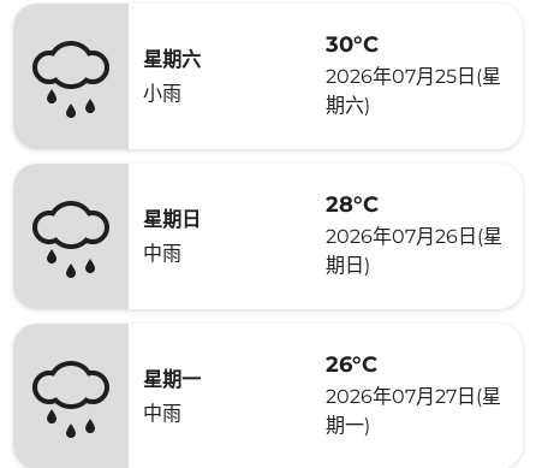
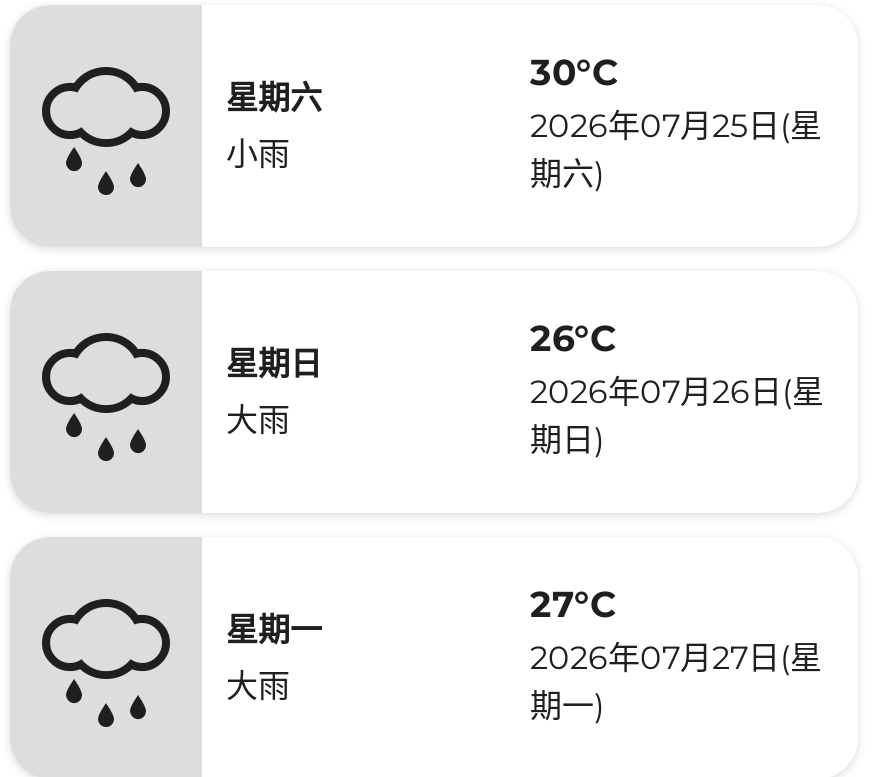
- 28°C
+ 26°C

- 中雨
+ 大雨

- 26°C
+ 27°C

- 中雨
+ 大雨
